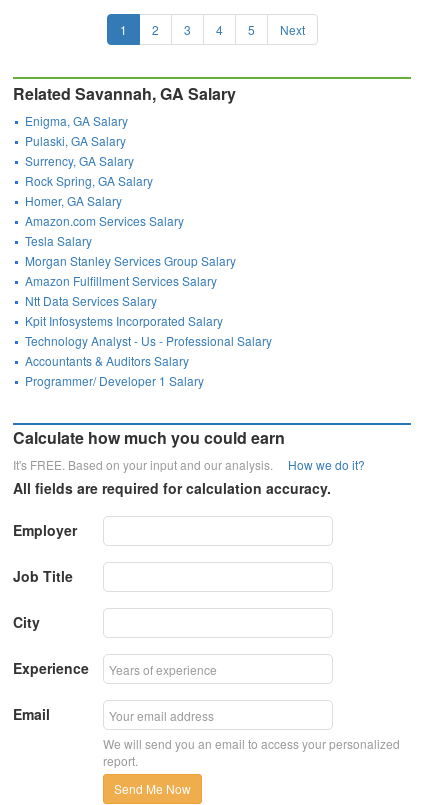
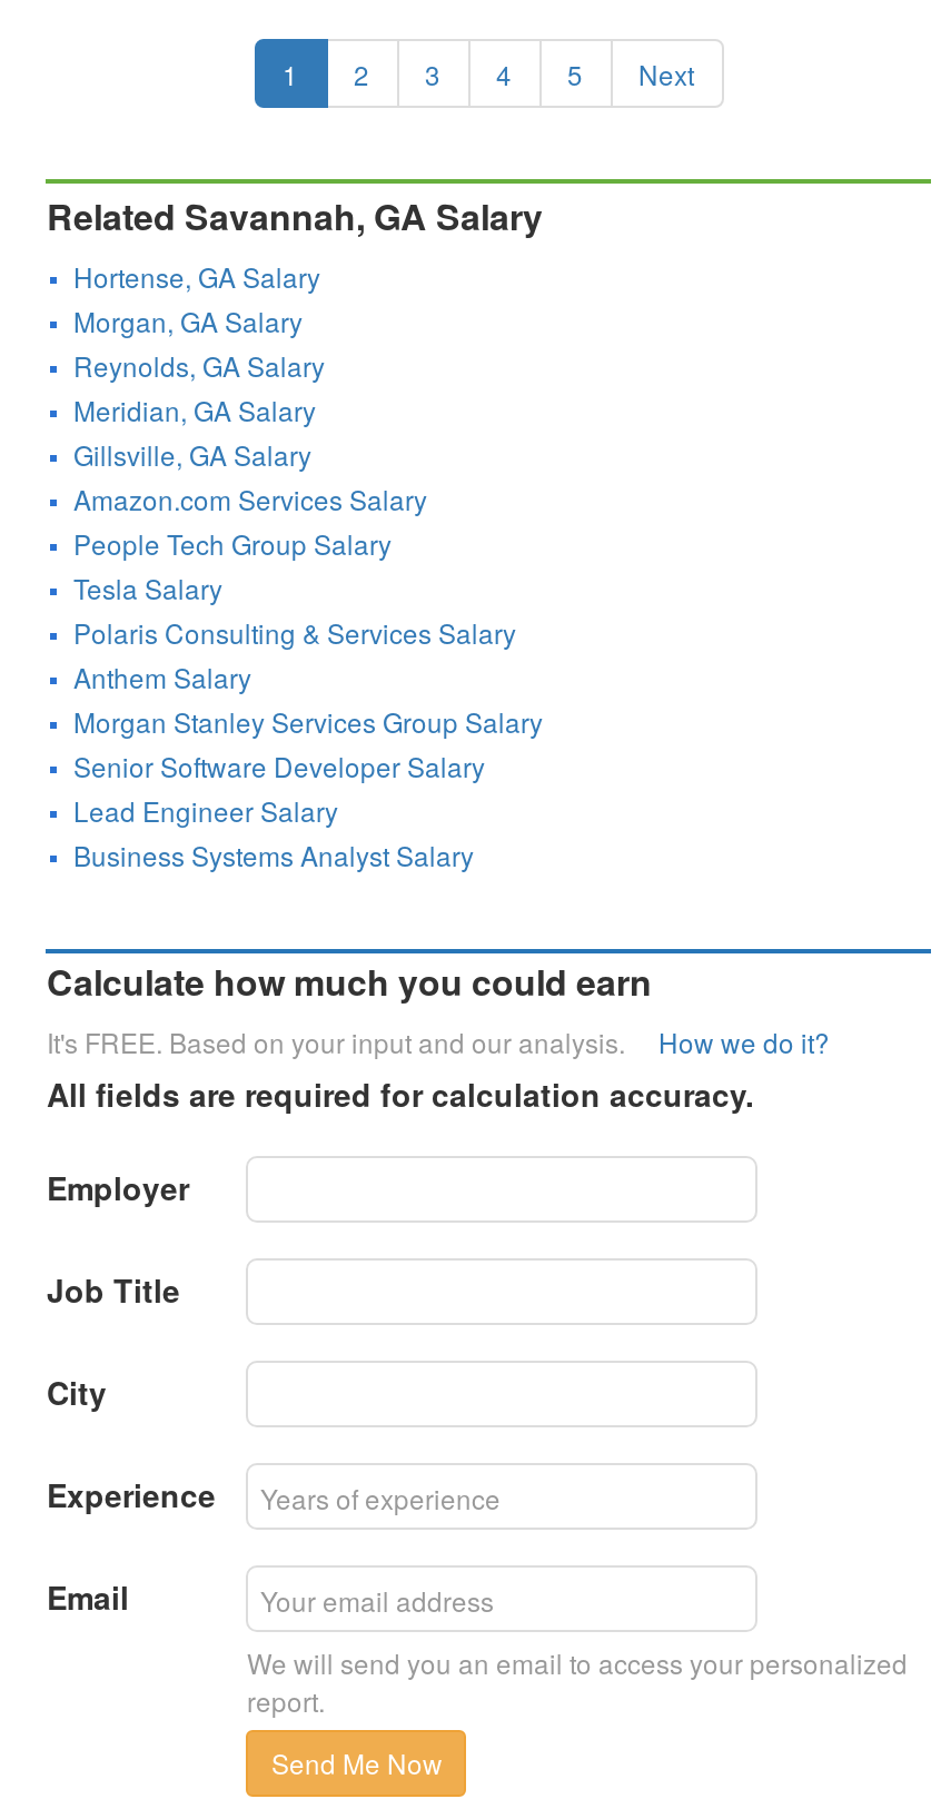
- Enigma, GA Salary
- Pulaski, GA Salary
- Surrency, GA Salary
- Rock Spring, GA Salary
- Homer, GA Salary
+ Hortense, GA Salary
+ Morgan, GA Salary
+ Reynolds, GA Salary
+ Meridian, GA Salary
+ Gillsville, GA Salary

+ People Tech Group Salary

moved down: Tesla Salary

+ Polaris Consulting & Services Salary
+ Anthem Salary

moved down: Morgan Stanley Services Group Salary

- Amazon Fulfillment Services Salary
- Ntt Data Services Salary
- Kpit Infosystems Incorporated Salary
- Technology Analyst - Us - Professional Salary
- Accountants & Auditors Salary
- Programmer/ Developer 1 Salary
+ Senior Software Developer Salary
+ Lead Engineer Salary
+ Business Systems Analyst Salary
